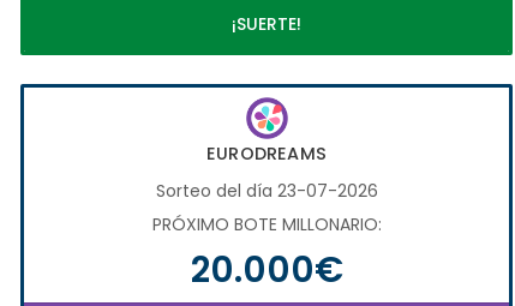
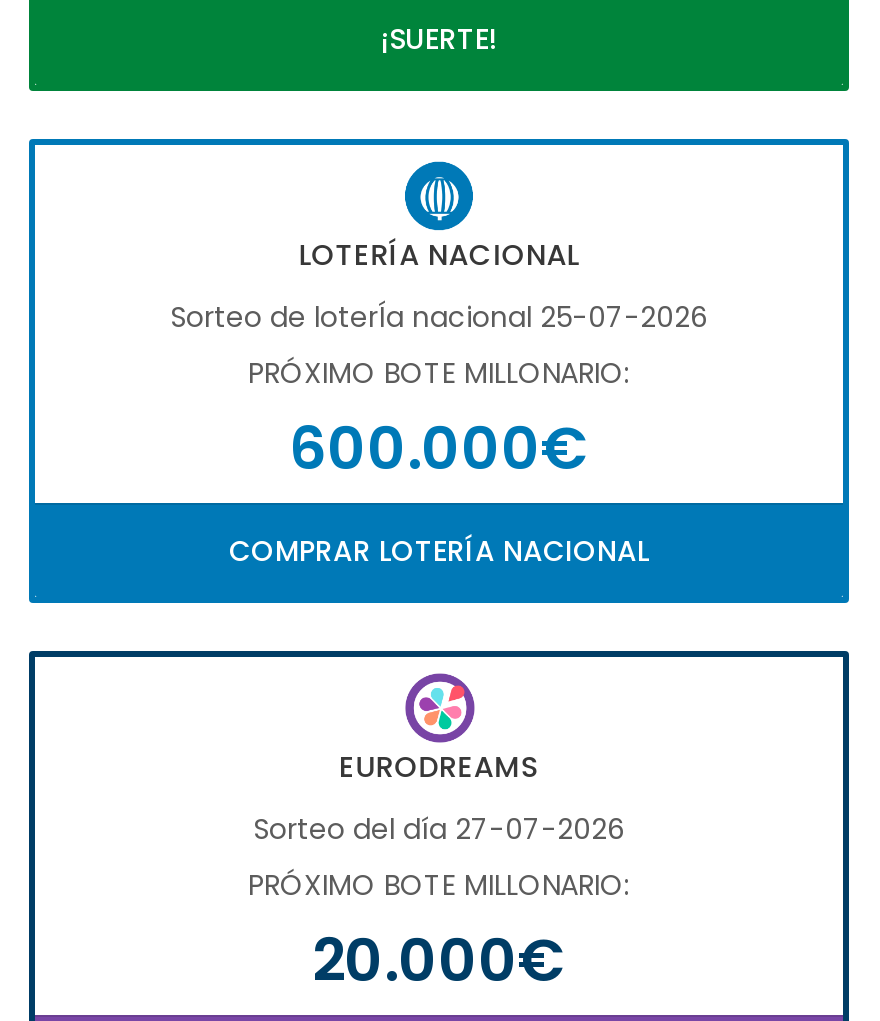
+ [image]
+ LOTERÍA NACIONAL
+ Sorteo de loterÍa nacional 25-07-2026
+ PRÓXIMO BOTE MILLONARIO:
+ 600.000€
+ COMPRAR LOTERÍA NACIONAL

- Sorteo del día 23-07-2026
+ Sorteo del día 27-07-2026
